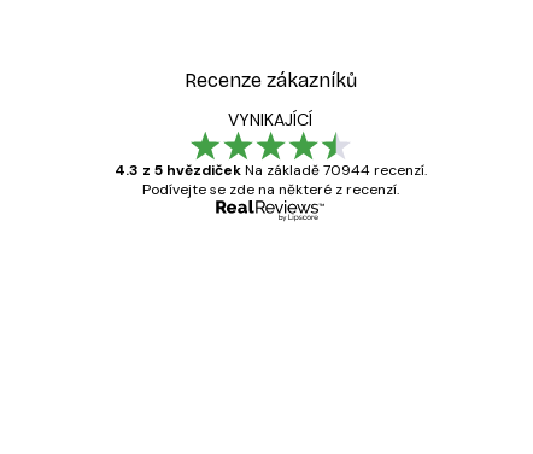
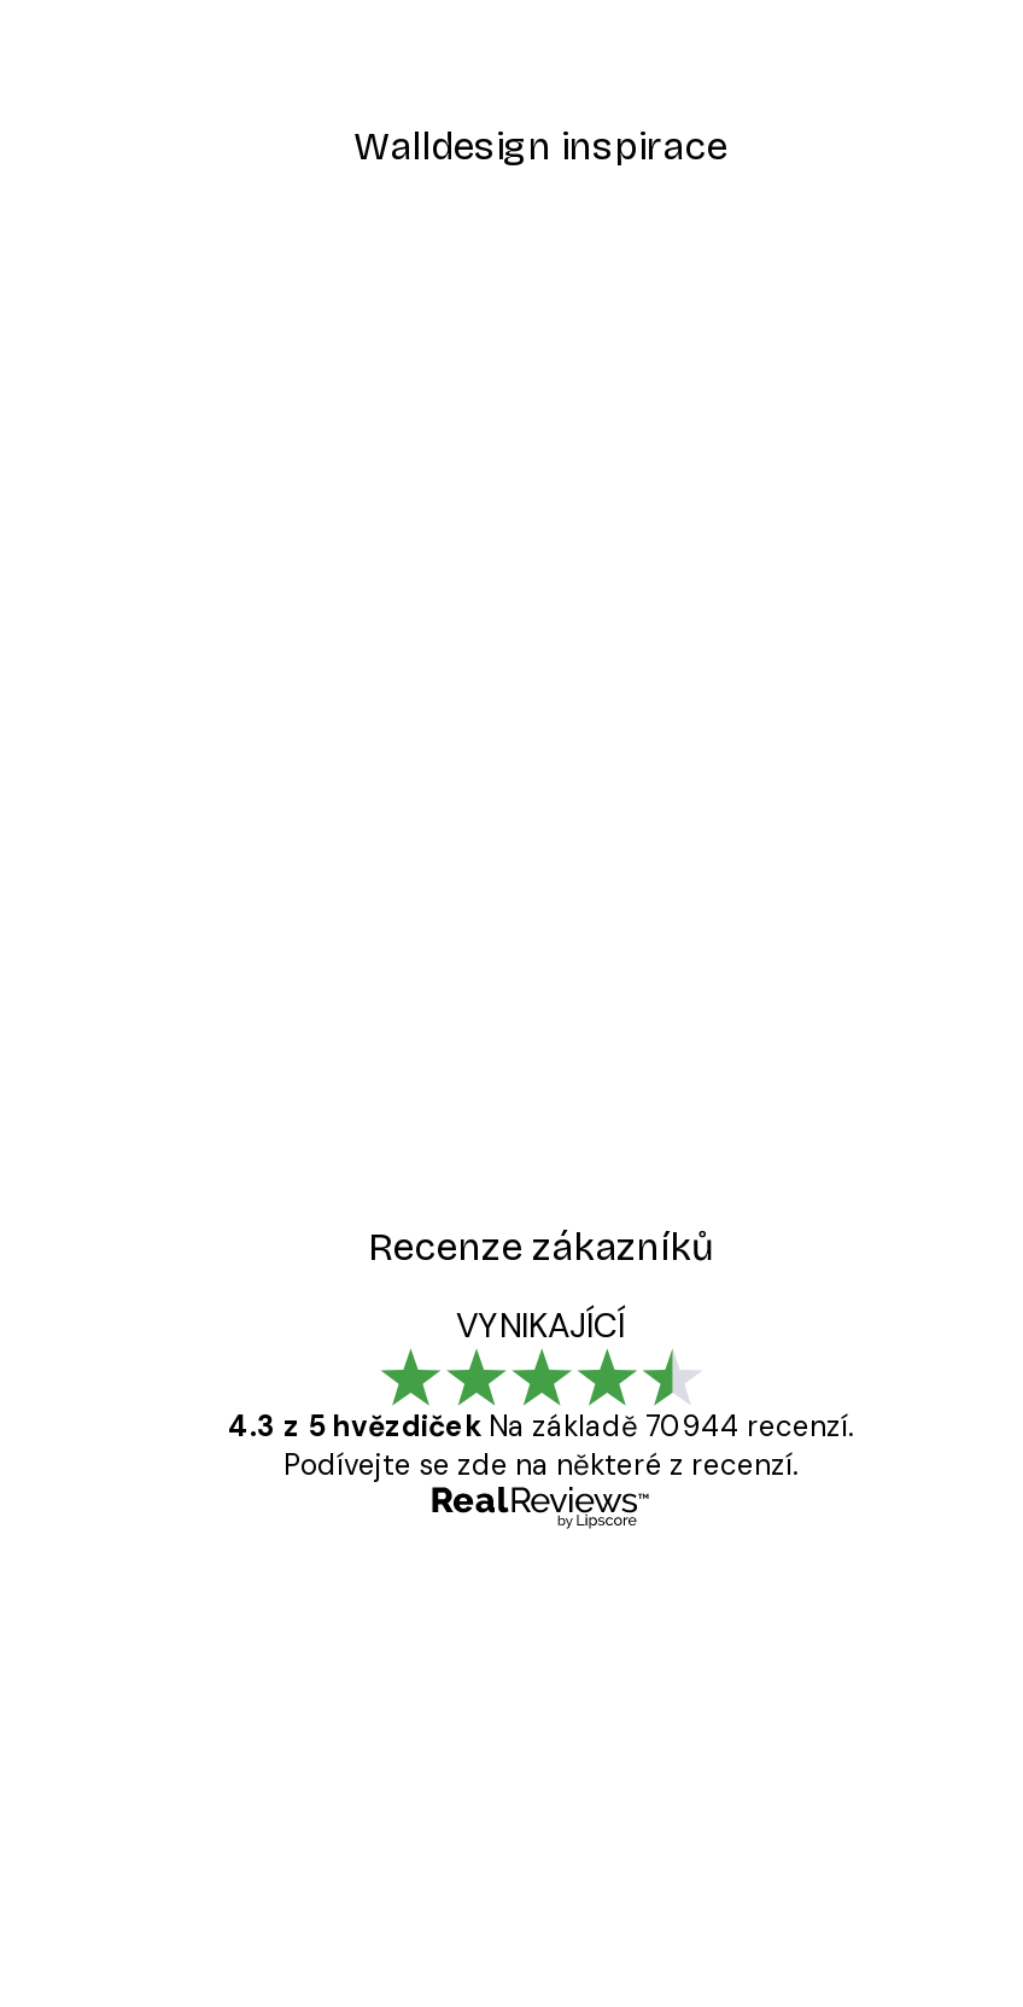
+ Walldesign inspirace
